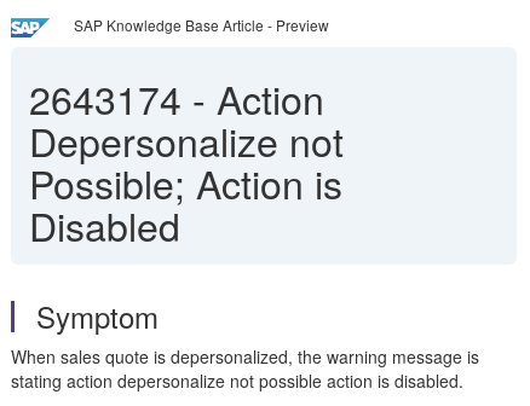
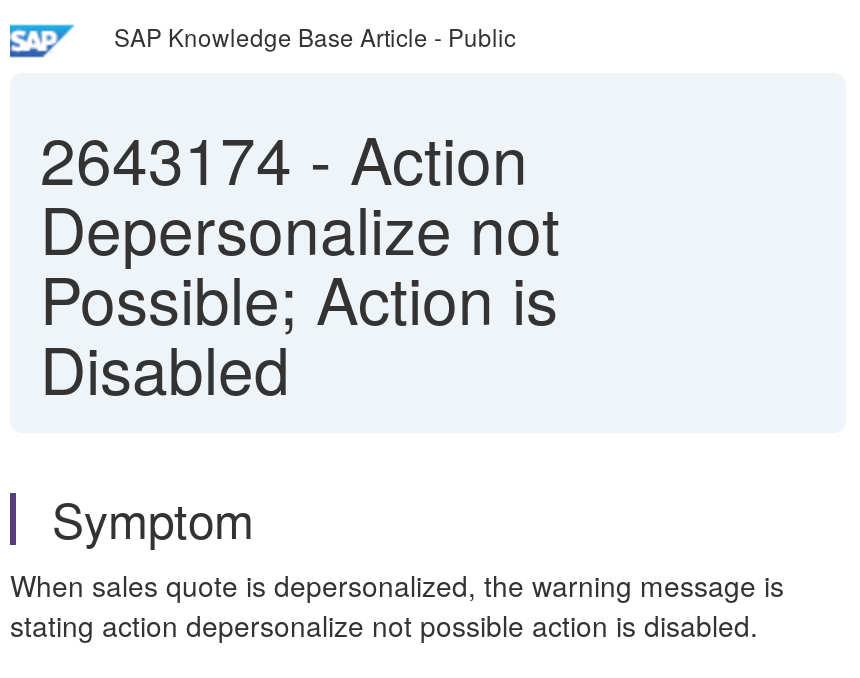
- SAP Knowledge Base Article - Preview
+ SAP Knowledge Base Article - Public
